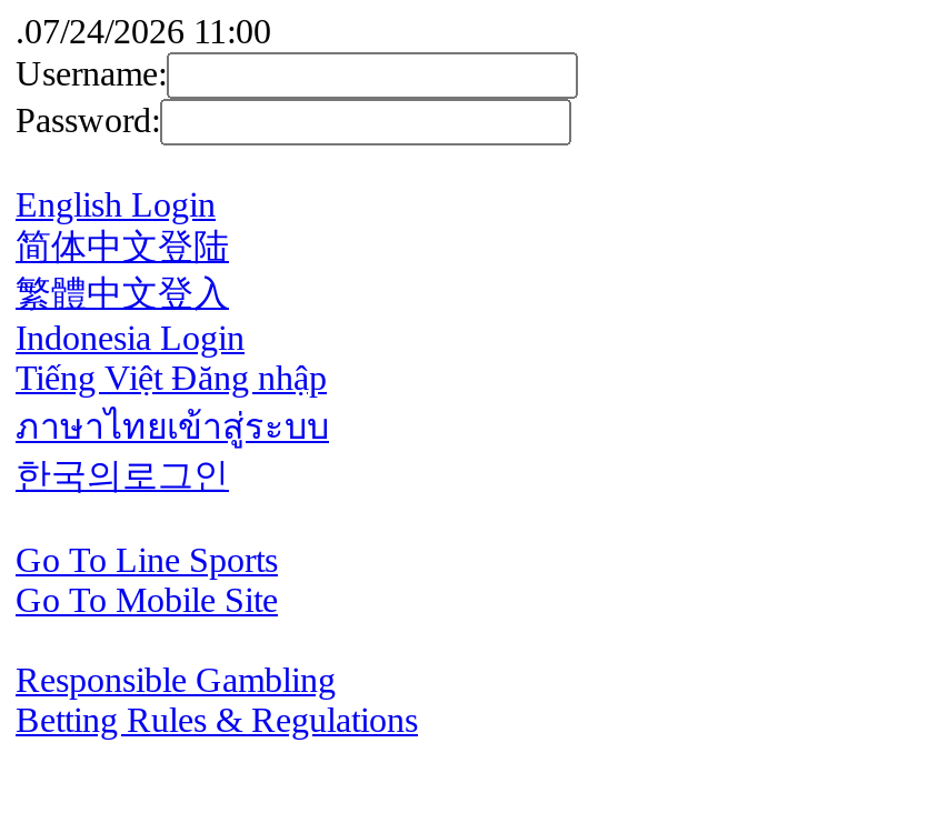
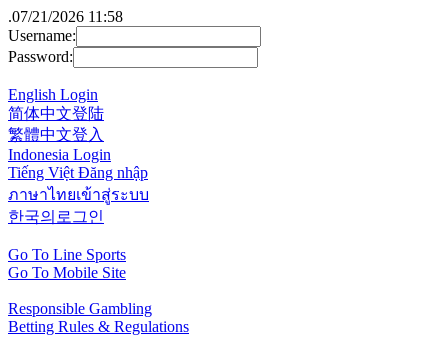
- .07/24/2026 11:00
+ .07/21/2026 11:58
